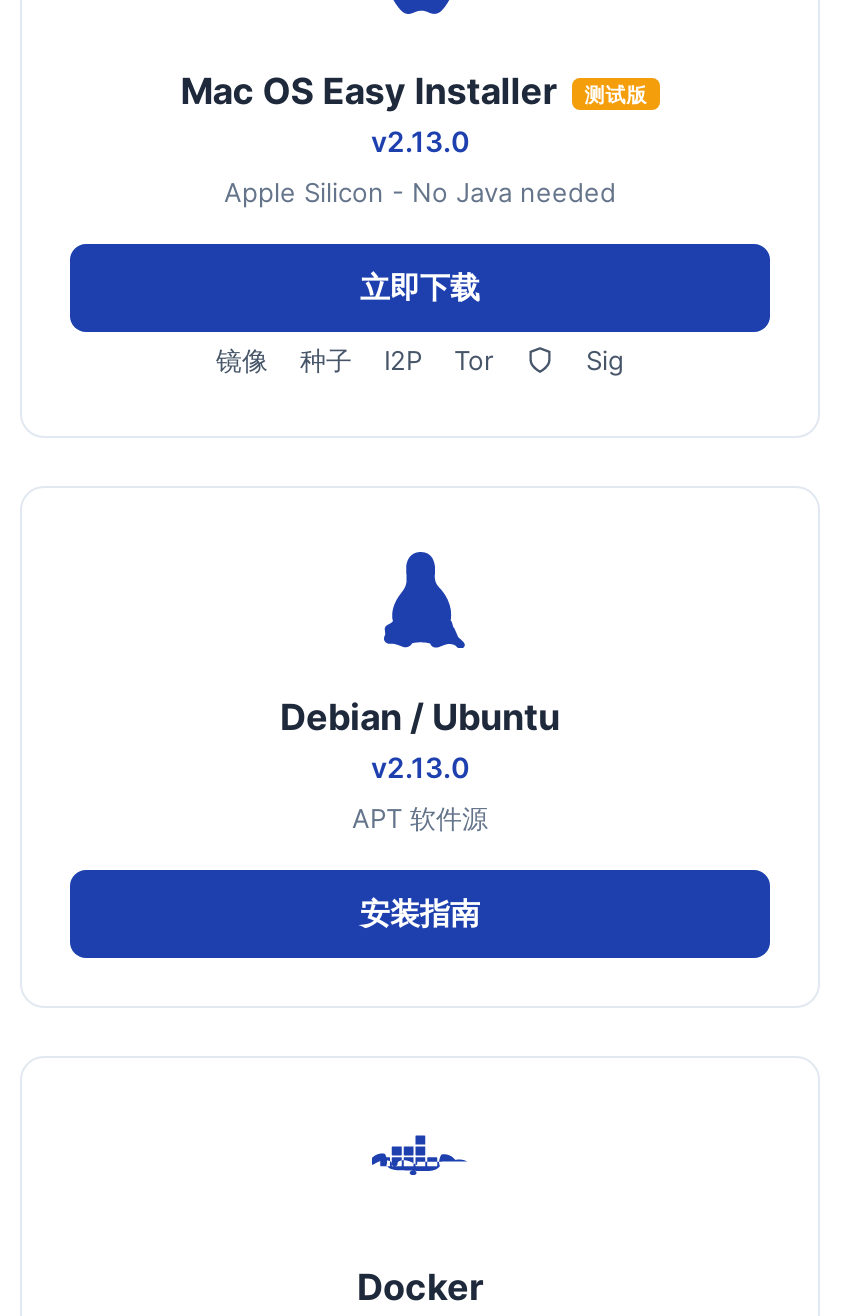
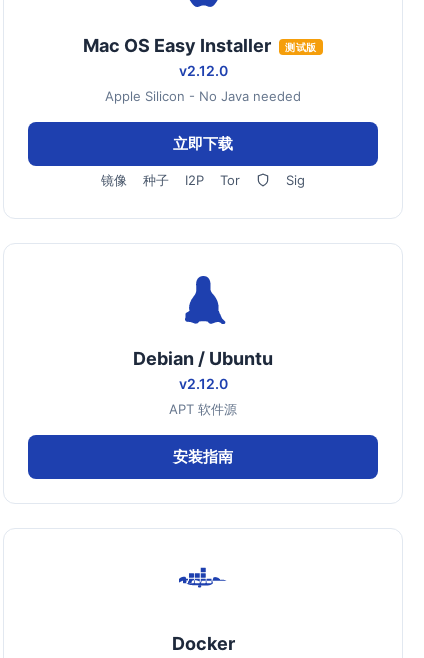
- v2.13.0
+ v2.12.0

- v2.13.0
+ v2.12.0
